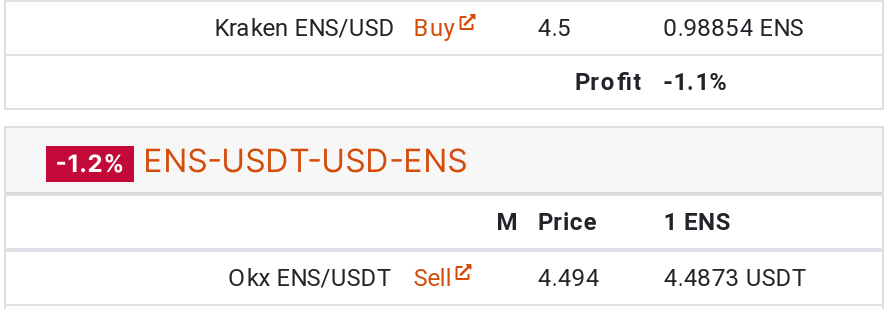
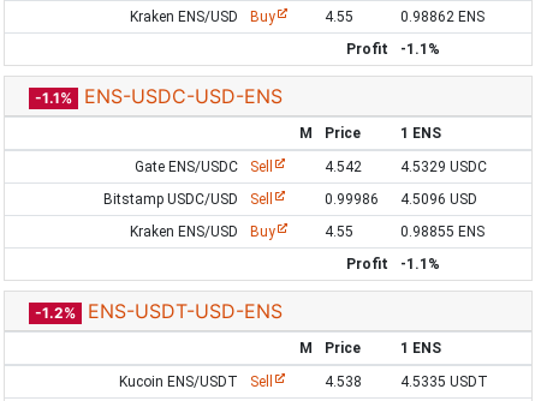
- 4.5
- 0.98854 ENS
+ 4.55
+ 0.98862 ENS
+ Profit
+ -1.1%
+ -1.1%
+ ENS-USDC-USD-ENS
+ M
+ Price
+ 1 ENS
+ Gate ENS/USDC
+ Sell
+ 4.542
+ 4.5329 USDC
+ Bitstamp USDC/USD
+ Sell
+ 0.99986
+ 4.5096 USD
+ Kraken ENS/USD
+ Buy
+ 4.55
+ 0.98855 ENS

- Okx ENS/USDT
+ Kucoin ENS/USDT

- 4.494
+ 4.538

- 4.4873 USDT
+ 4.5335 USDT
